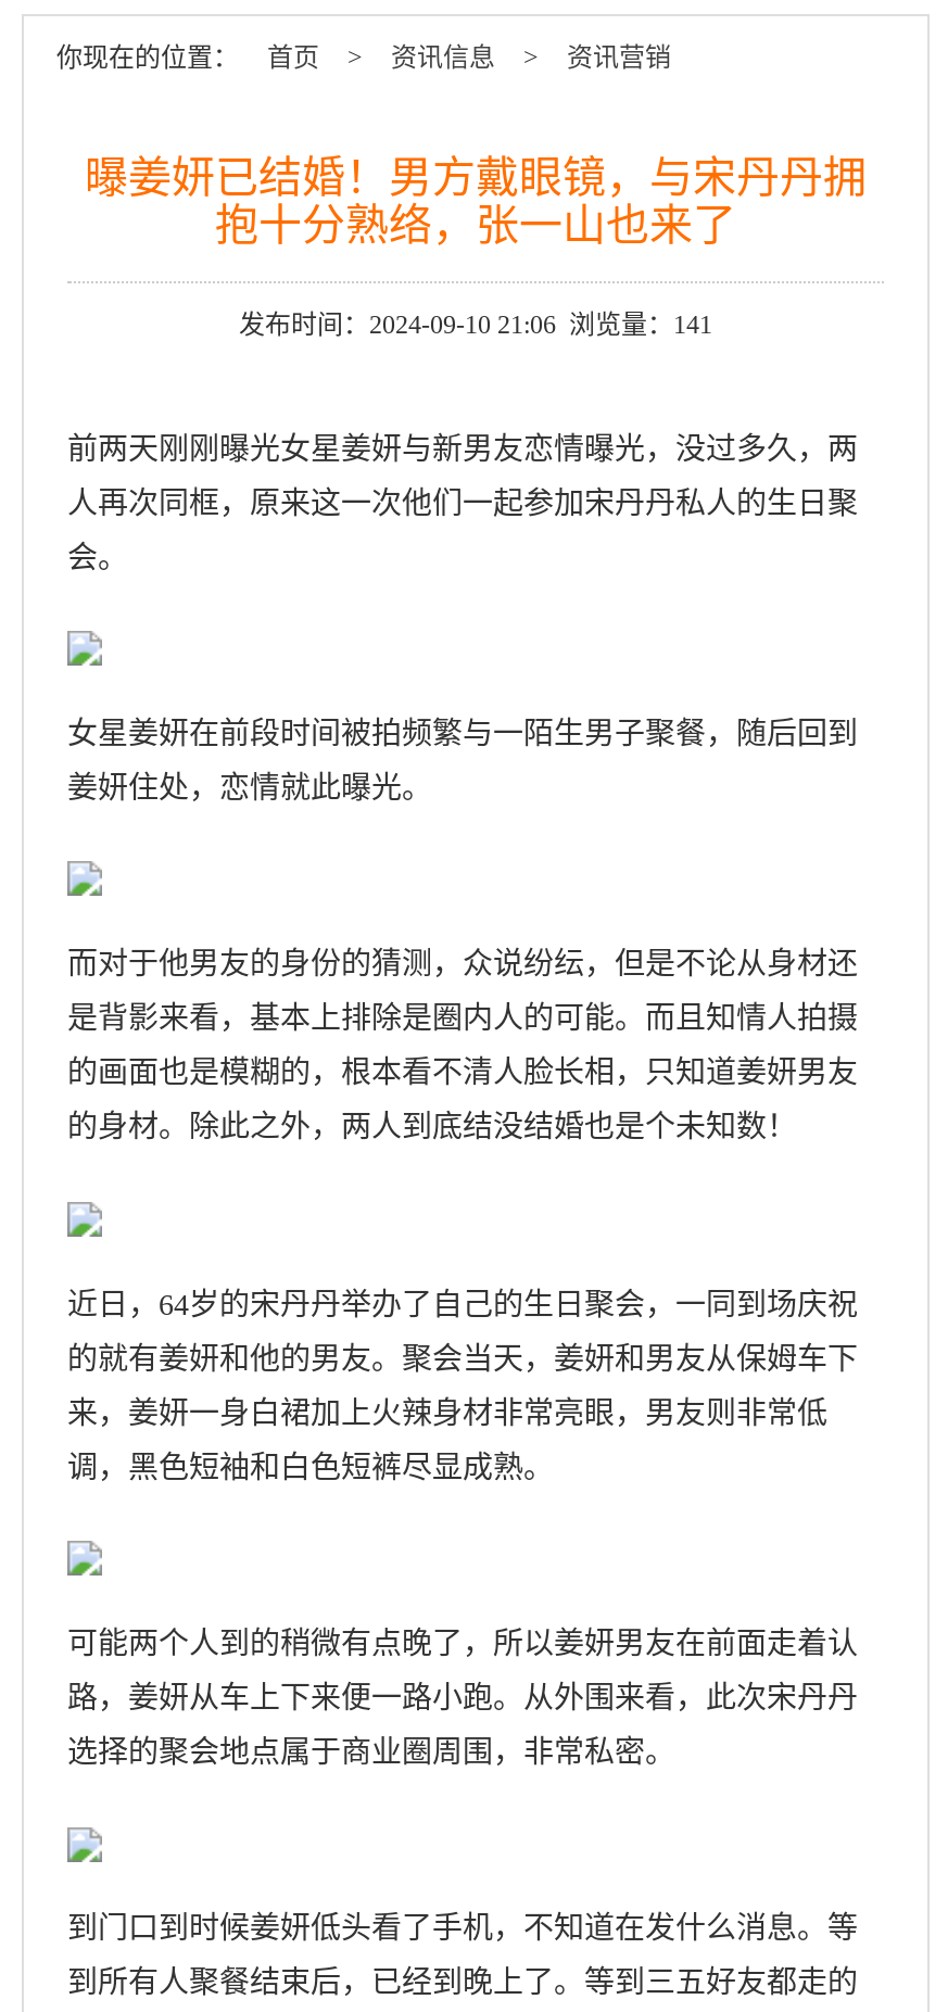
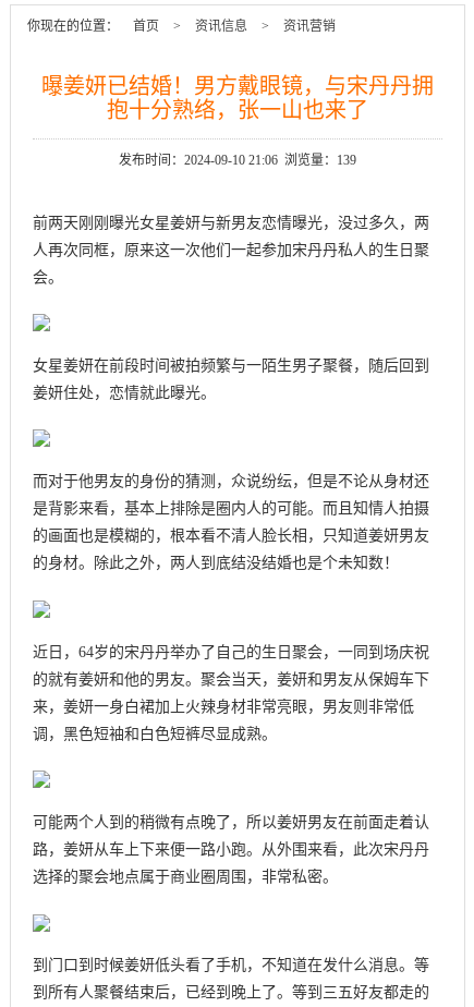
- 发布时间：2024-09-10 21:06 浏览量：141
+ 发布时间：2024-09-10 21:06 浏览量：139
